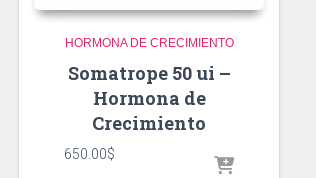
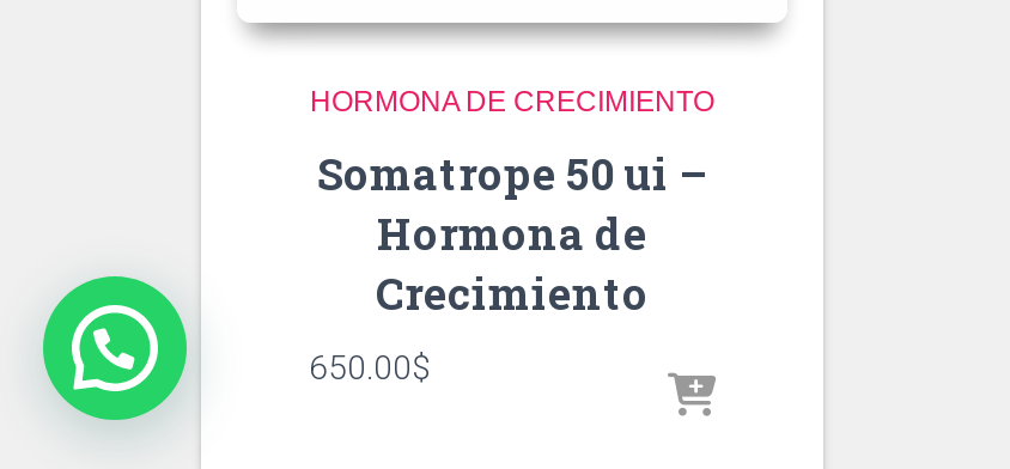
+ [image]
